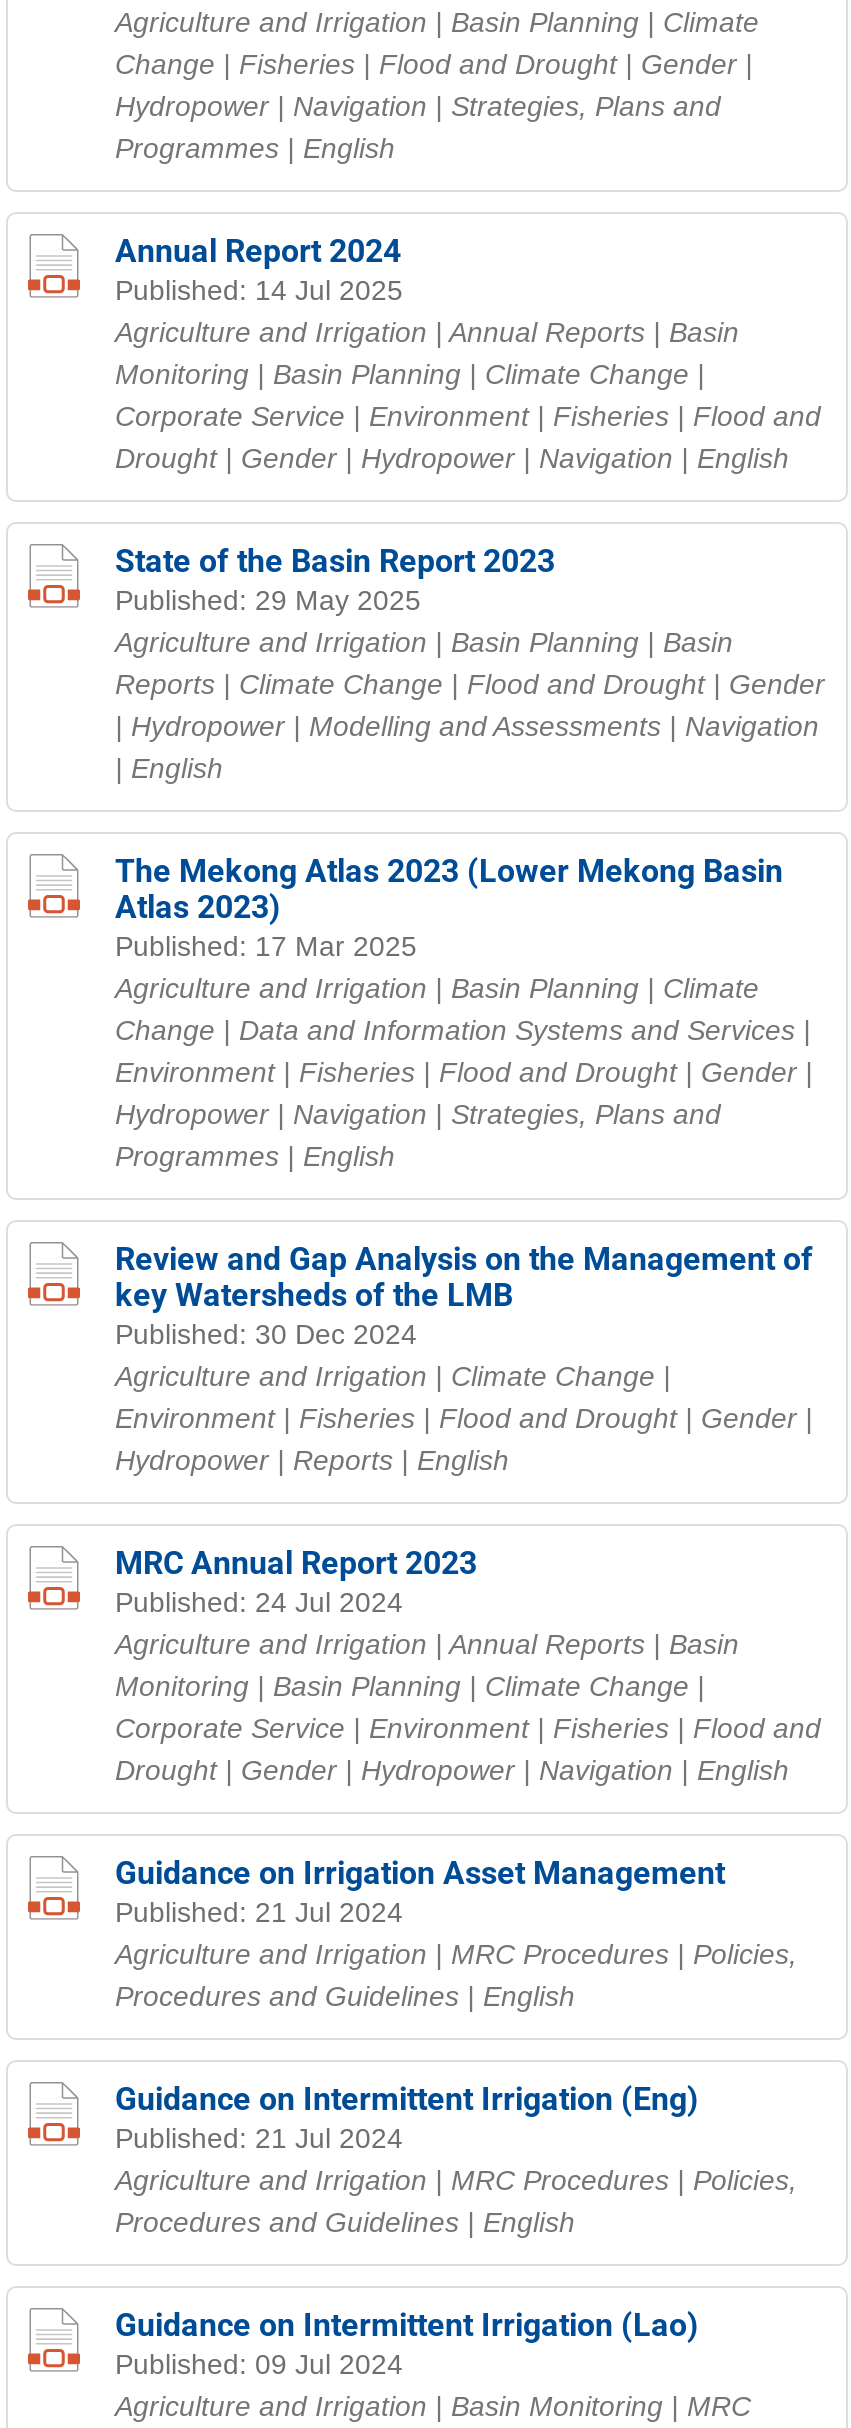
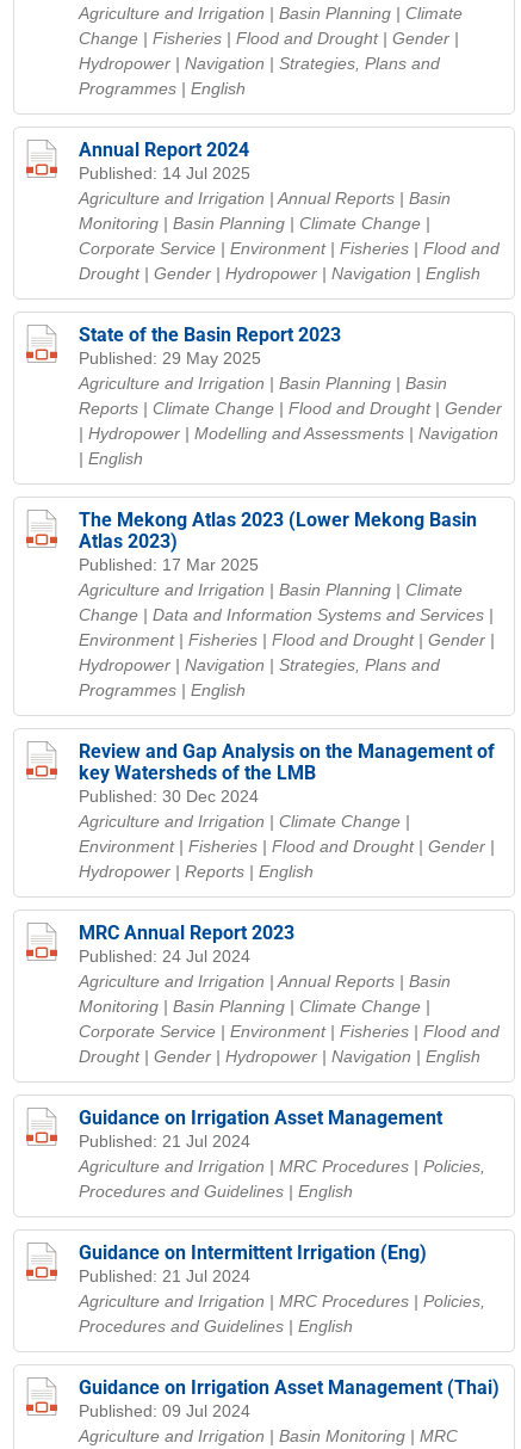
- Guidance on Intermittent Irrigation (Lao)
+ Guidance on Irrigation Asset Management (Thai)
